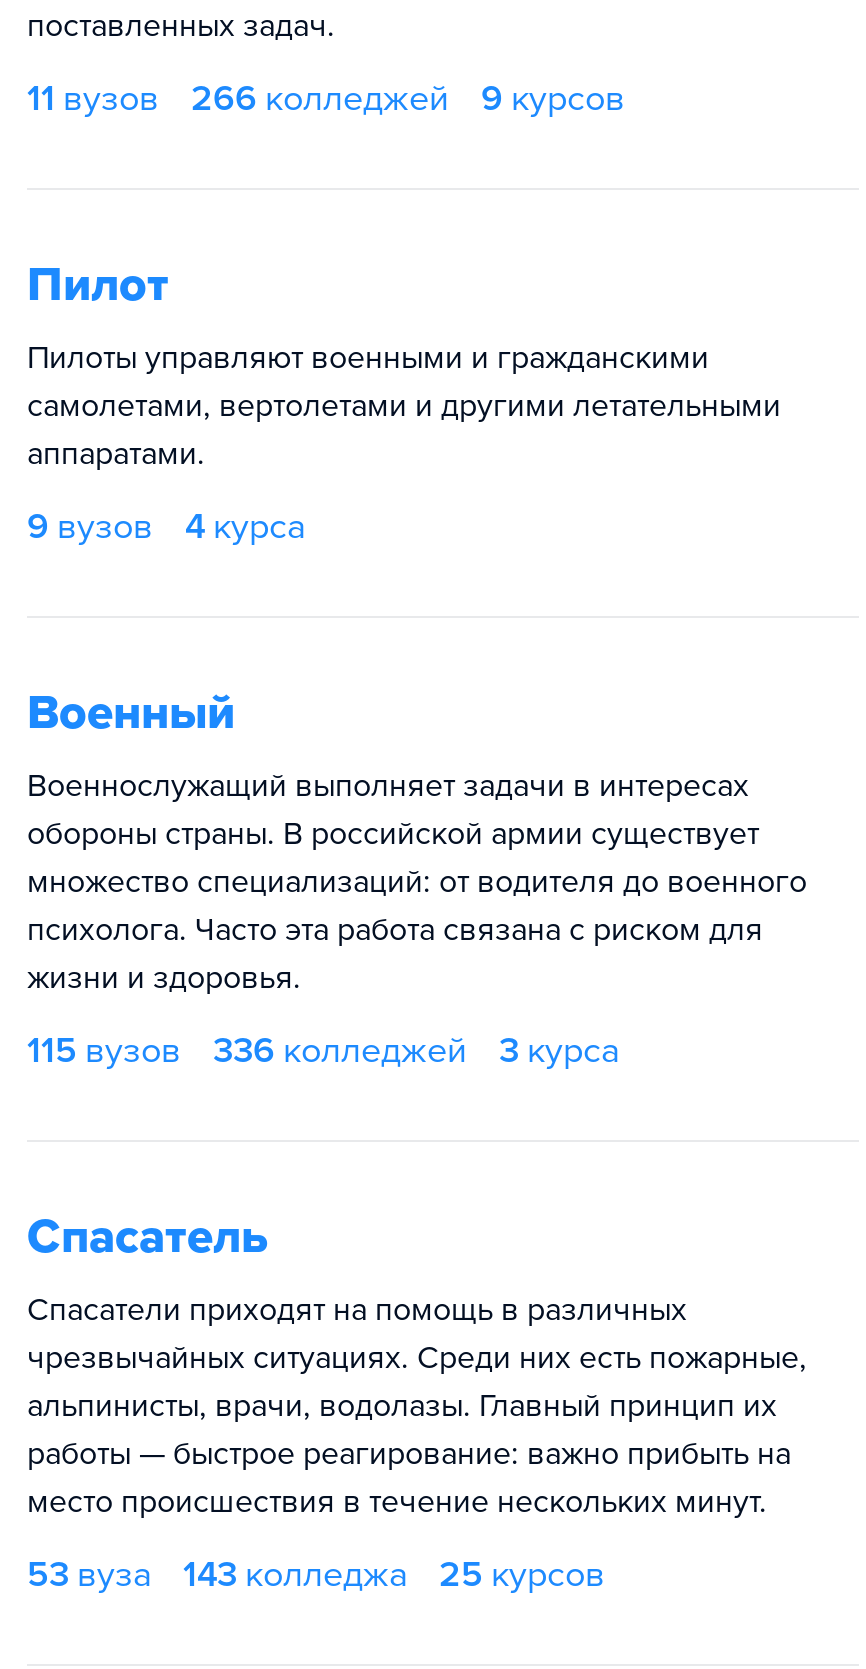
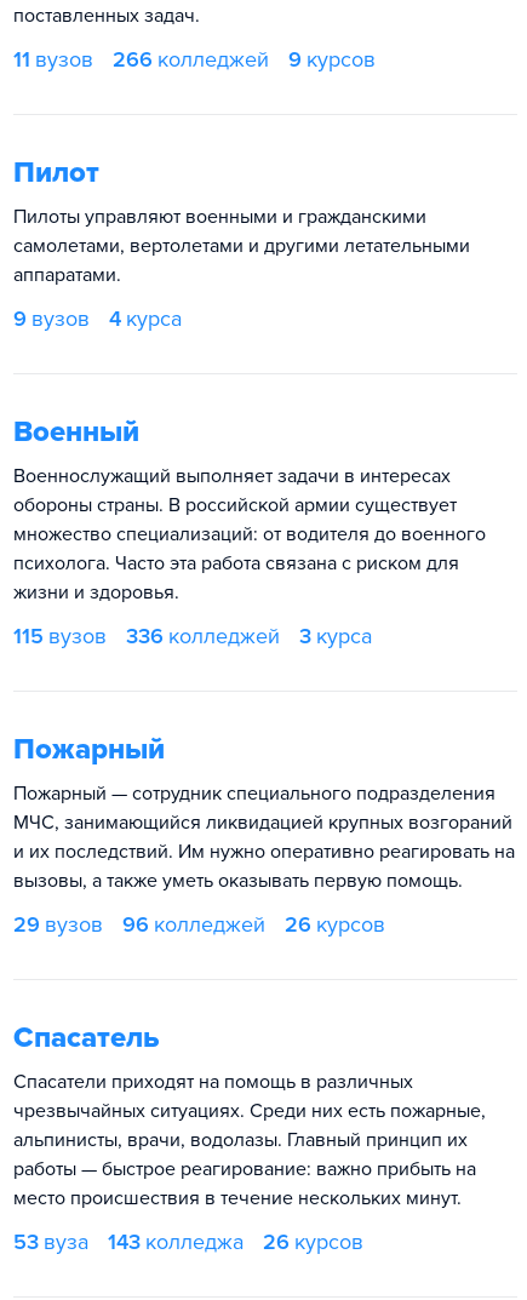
+ Пожарный
+ Пожарный — сотрудник специального подразделения
+ МЧС, занимающийся ликвидацией крупных возгораний
+ и их последствий. Им нужно оперативно реагировать на
+ вызовы, а также уметь оказывать первую помощь.
+ 29 вузов
+ 96 колледжей
+ 26 курсов

- 53 вуза 143 колледжа 25 курсов
+ 53 вуза 143 колледжа 26 курсов
